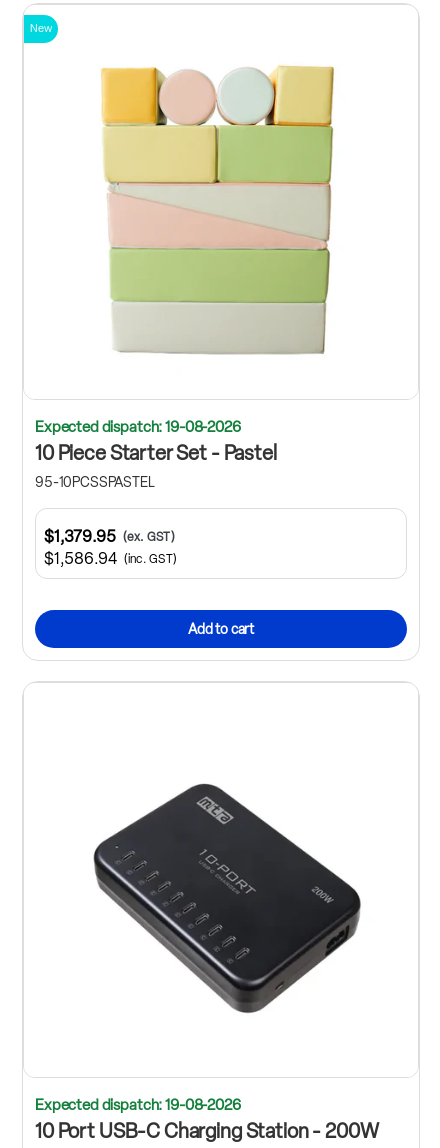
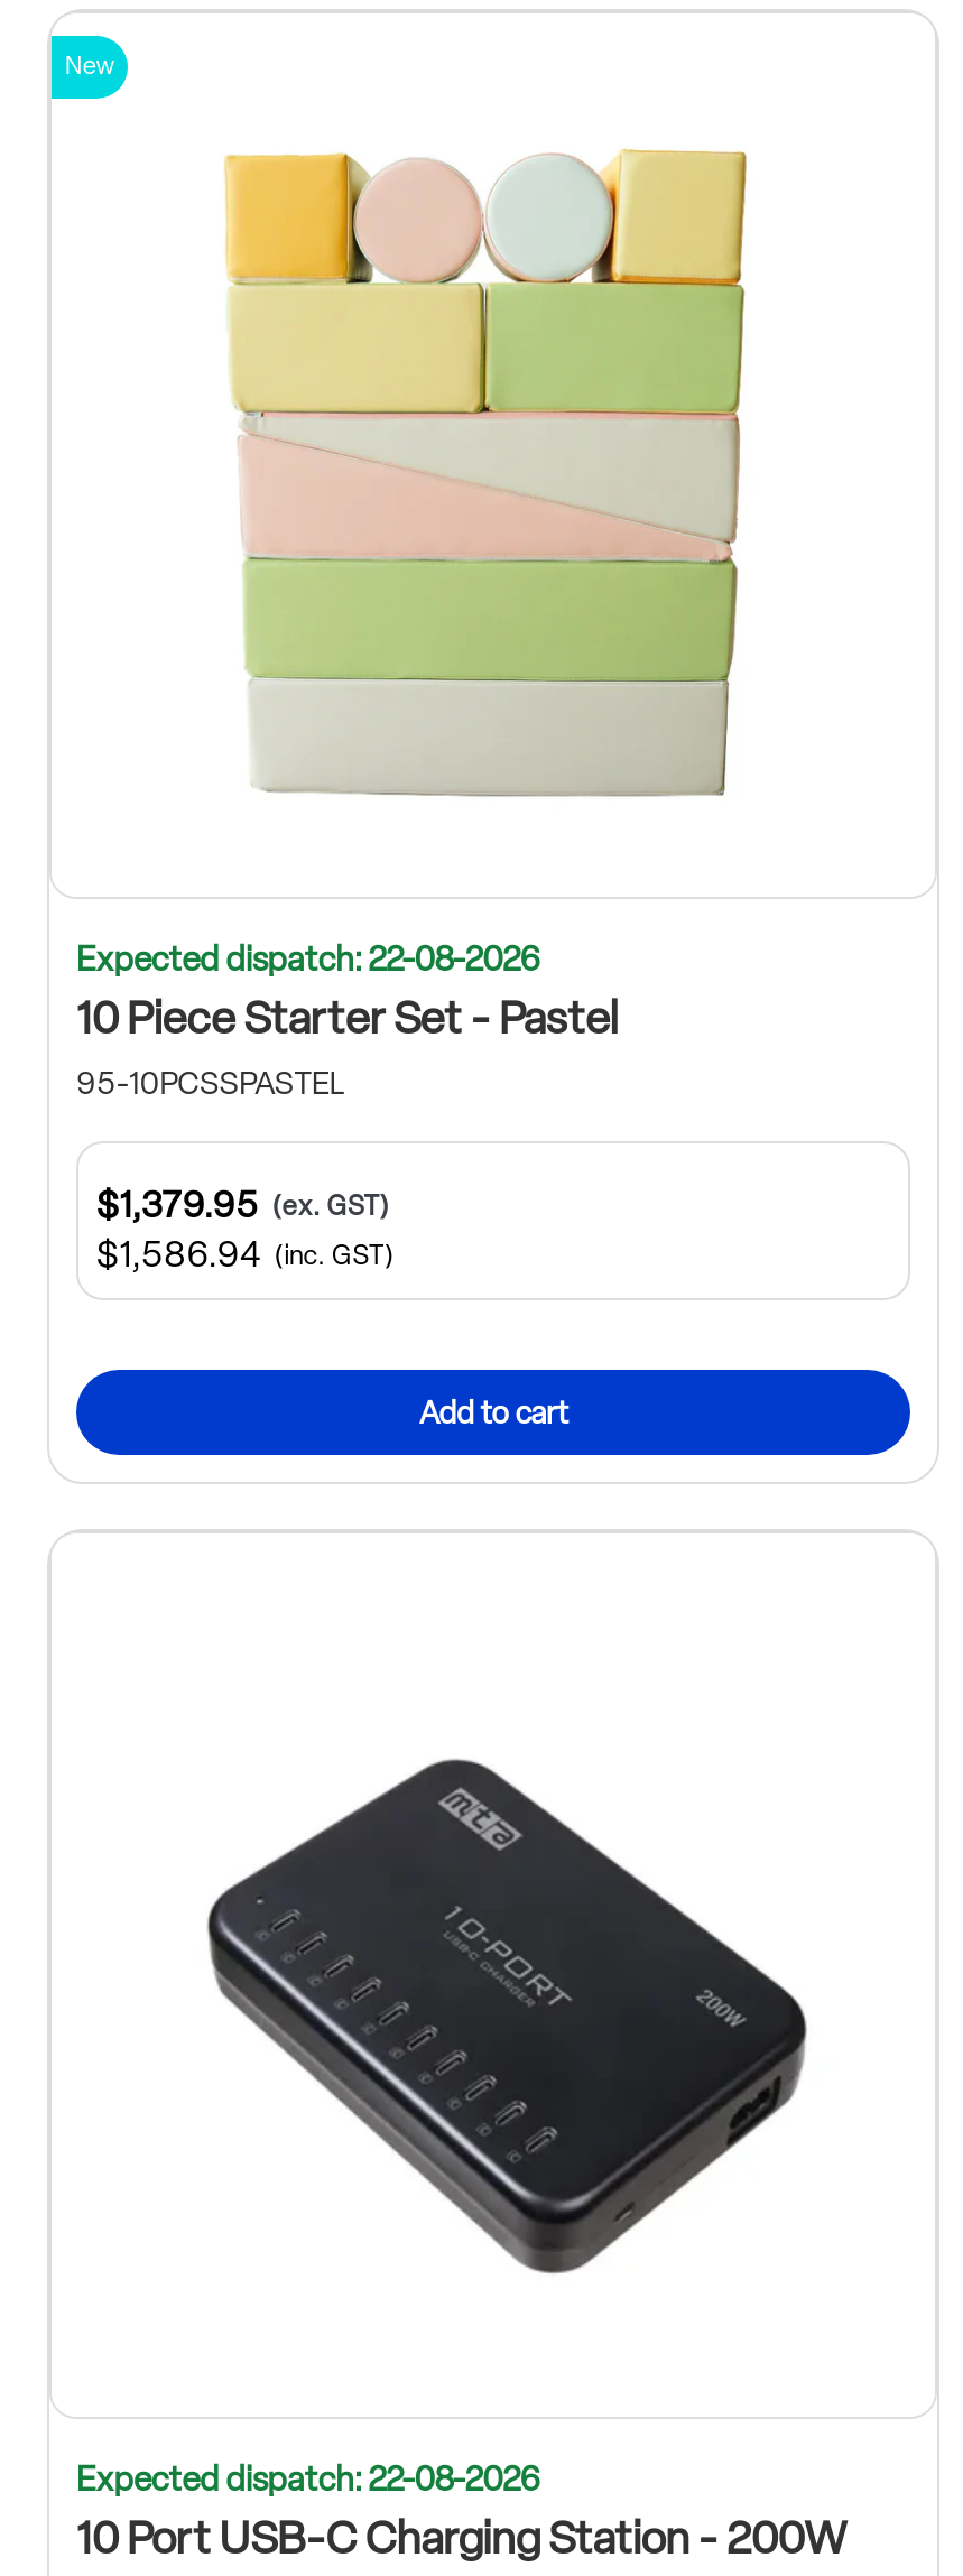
- Expected dispatch: 19-08-2026
+ Expected dispatch: 22-08-2026

- Expected dispatch: 19-08-2026
+ Expected dispatch: 22-08-2026
